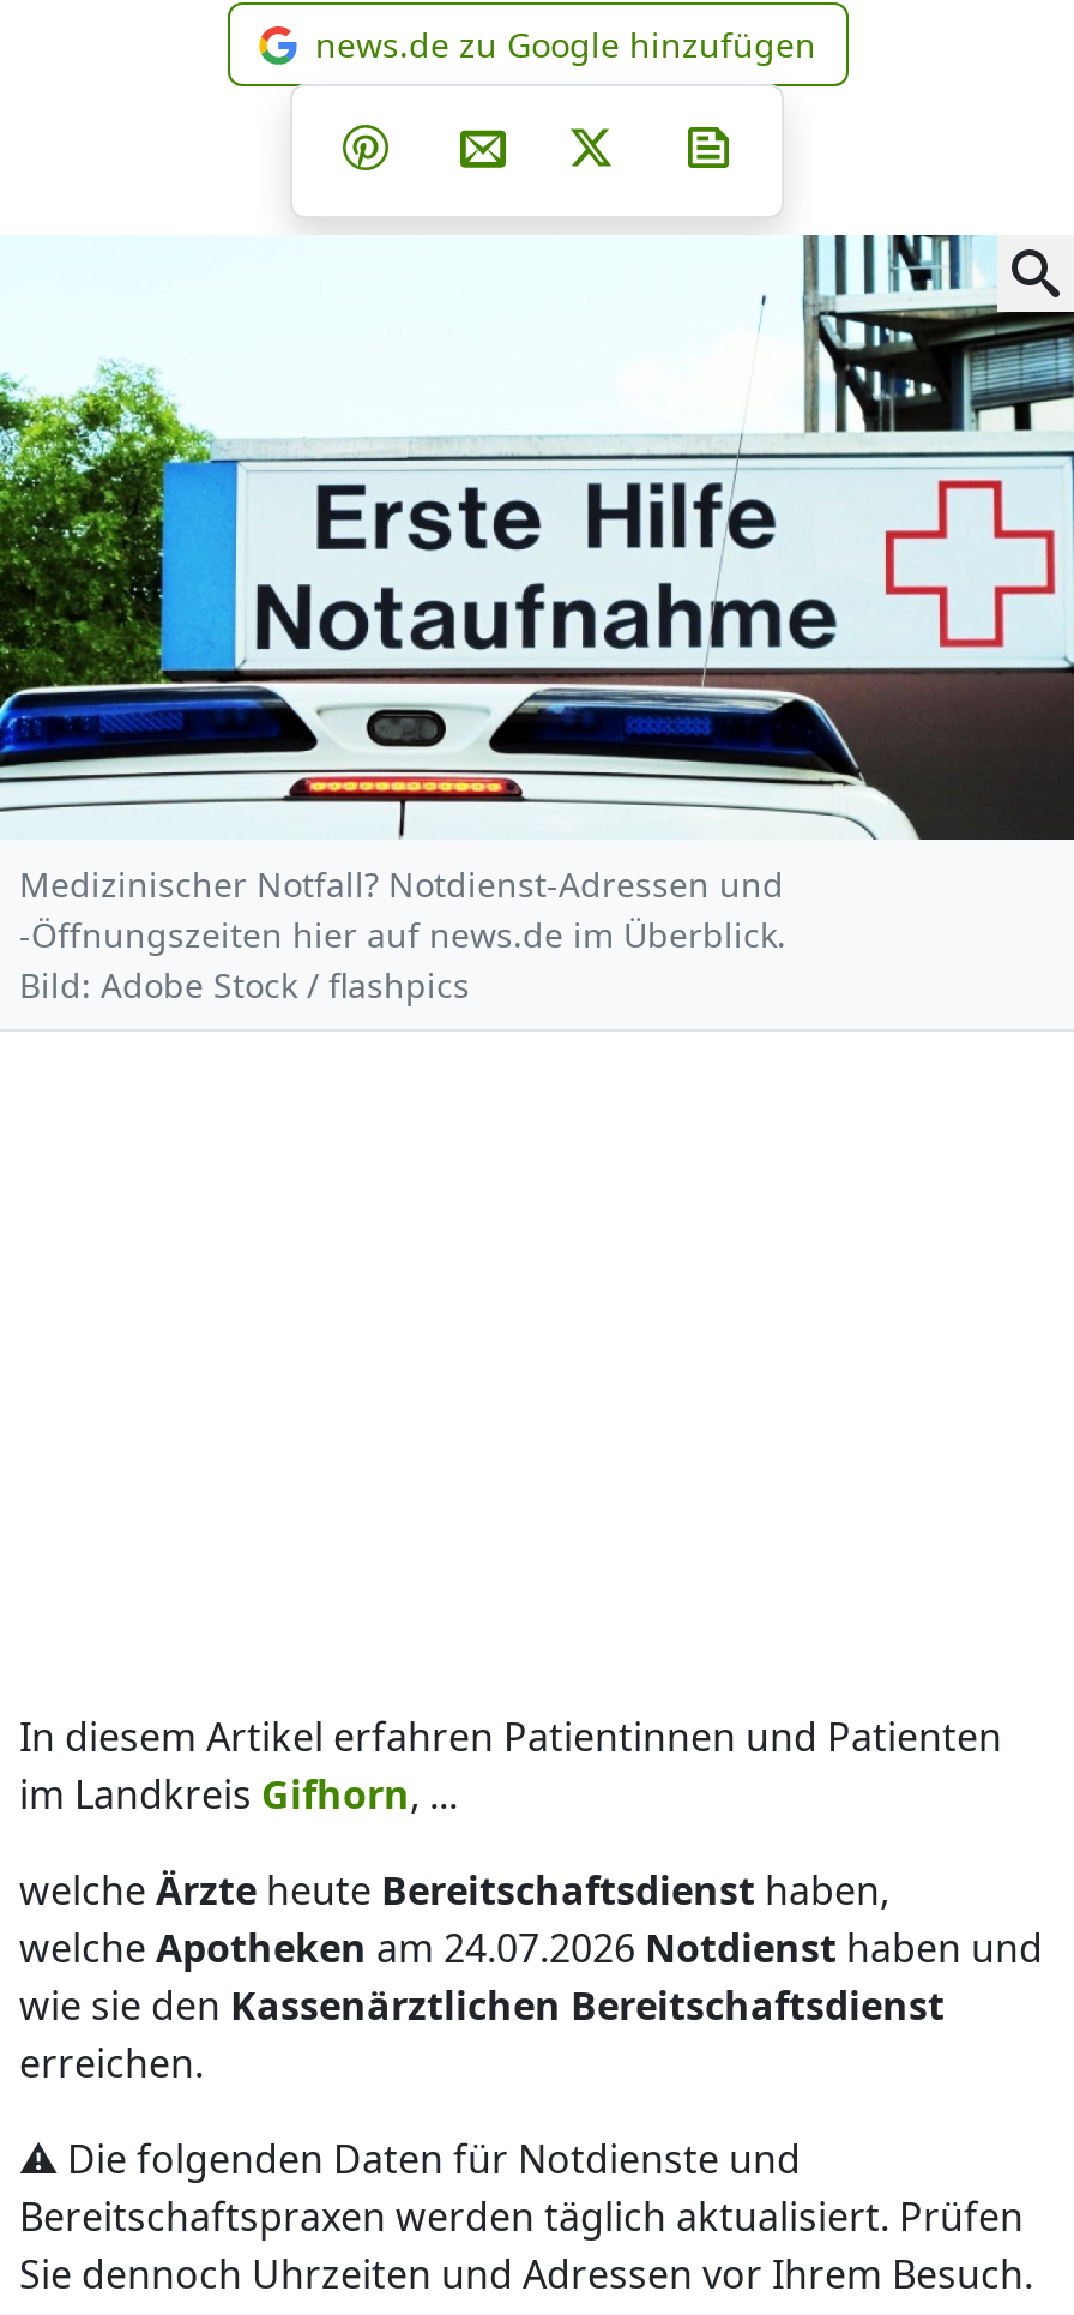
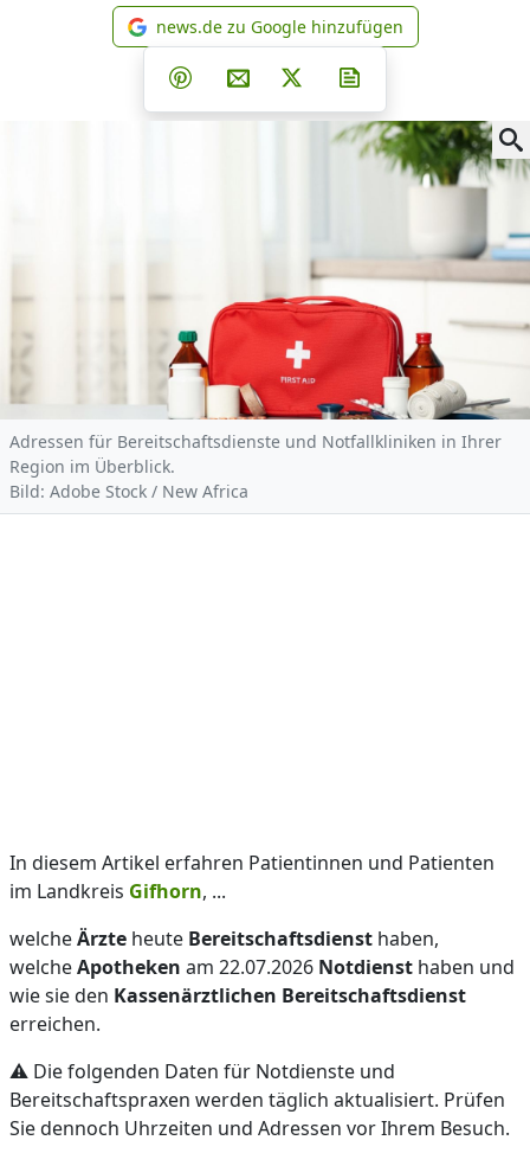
- [image]
- Medizinischer Notfall? Notdienst-Adressen und
- -Öffnungszeiten hier auf news.de im Überblick.
- Bild: Adobe Stock / flashpics
+ [image]
+ Adressen für Bereitschaftsdienste und Notfallkliniken in Ihrer
+ Region im Überblick.
+ Bild: Adobe Stock / New Africa

- welche Apotheken am 24.07.2026 Notdienst haben und
+ welche Apotheken am 22.07.2026 Notdienst haben und
